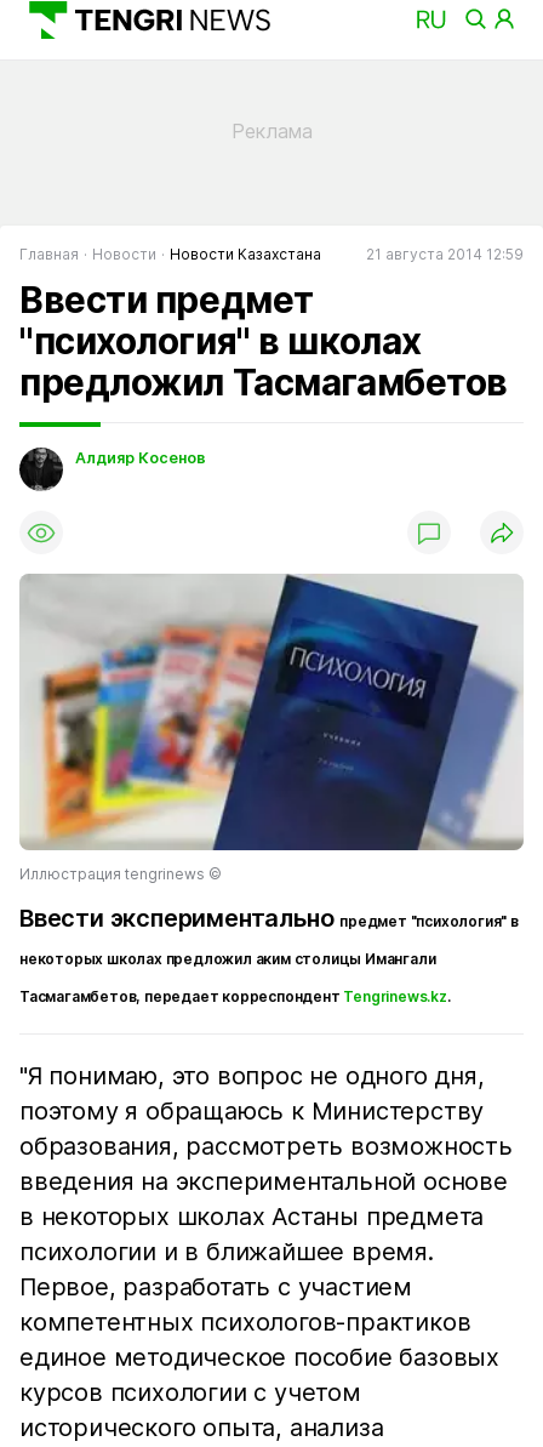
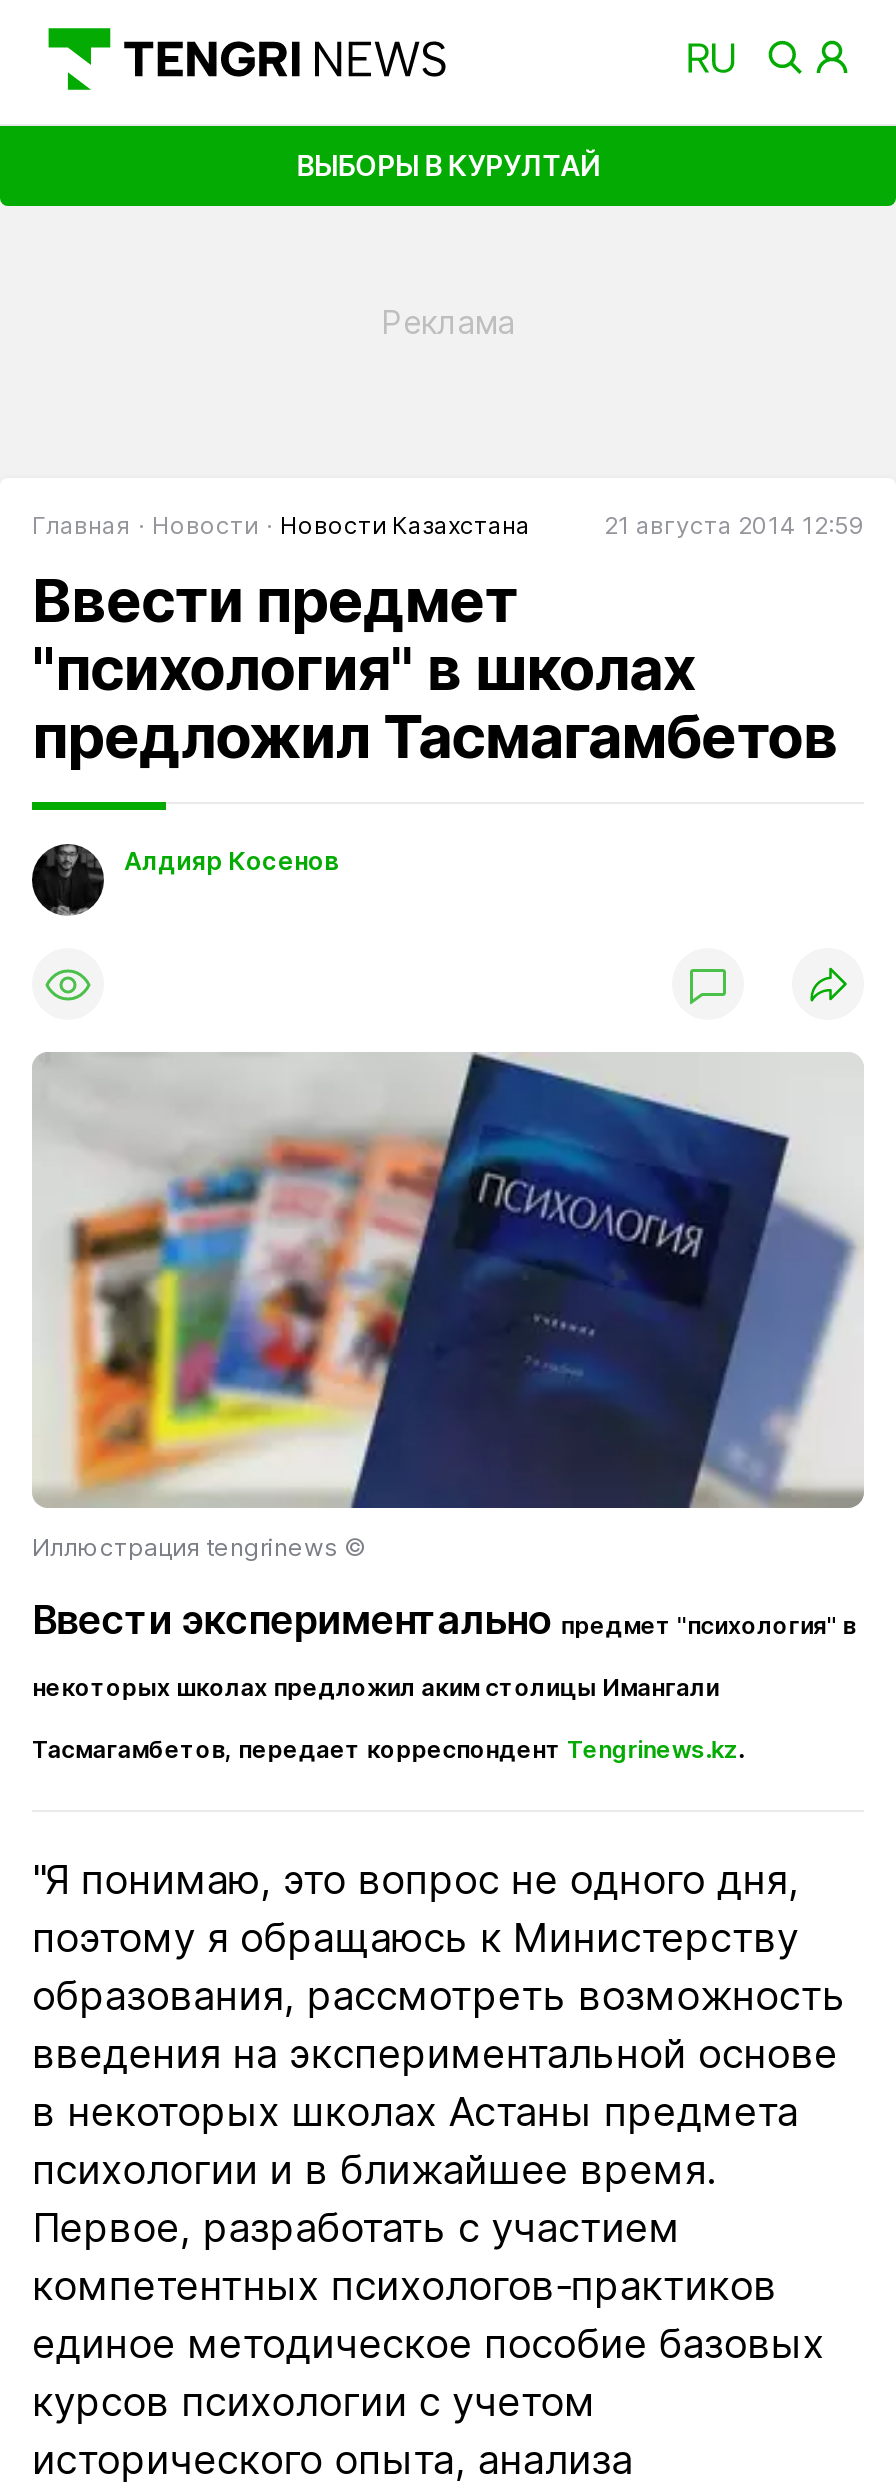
+ ВЫБОРЫ В КУРУЛТАЙ
